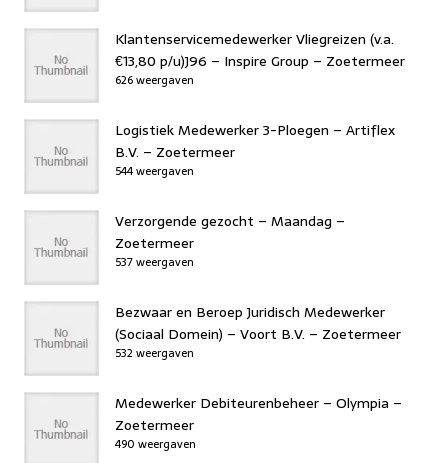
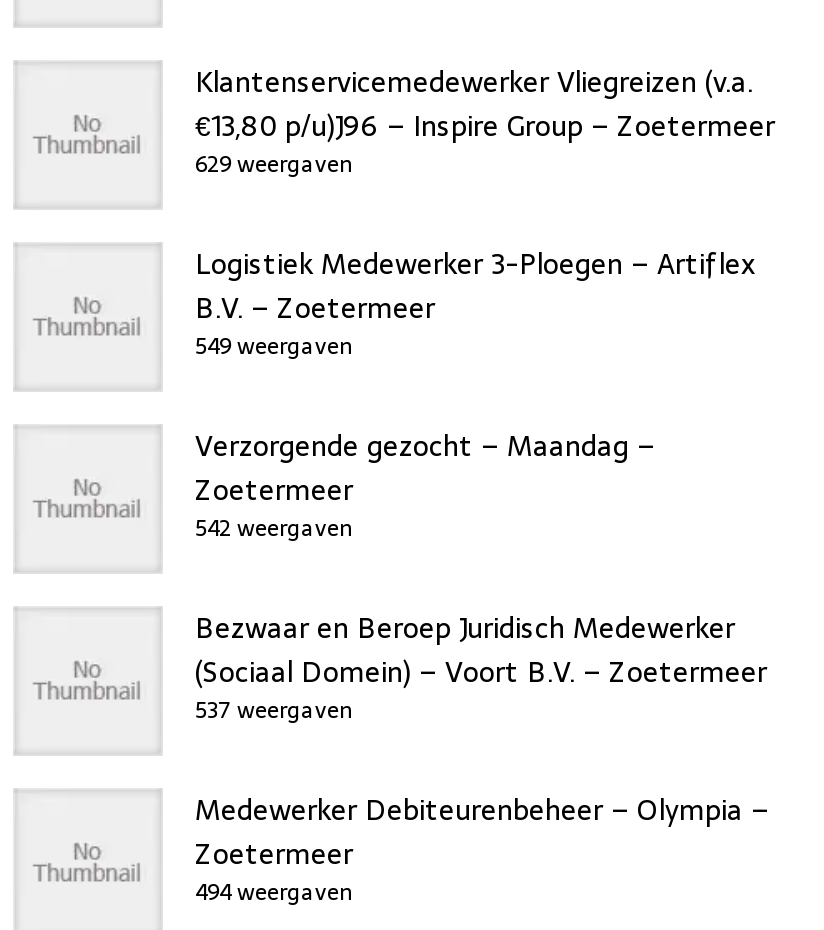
- 626 weergaven
+ 629 weergaven

- 544 weergaven
+ 549 weergaven

- 537 weergaven
+ 542 weergaven

- 532 weergaven
+ 537 weergaven

- 490 weergaven
+ 494 weergaven
